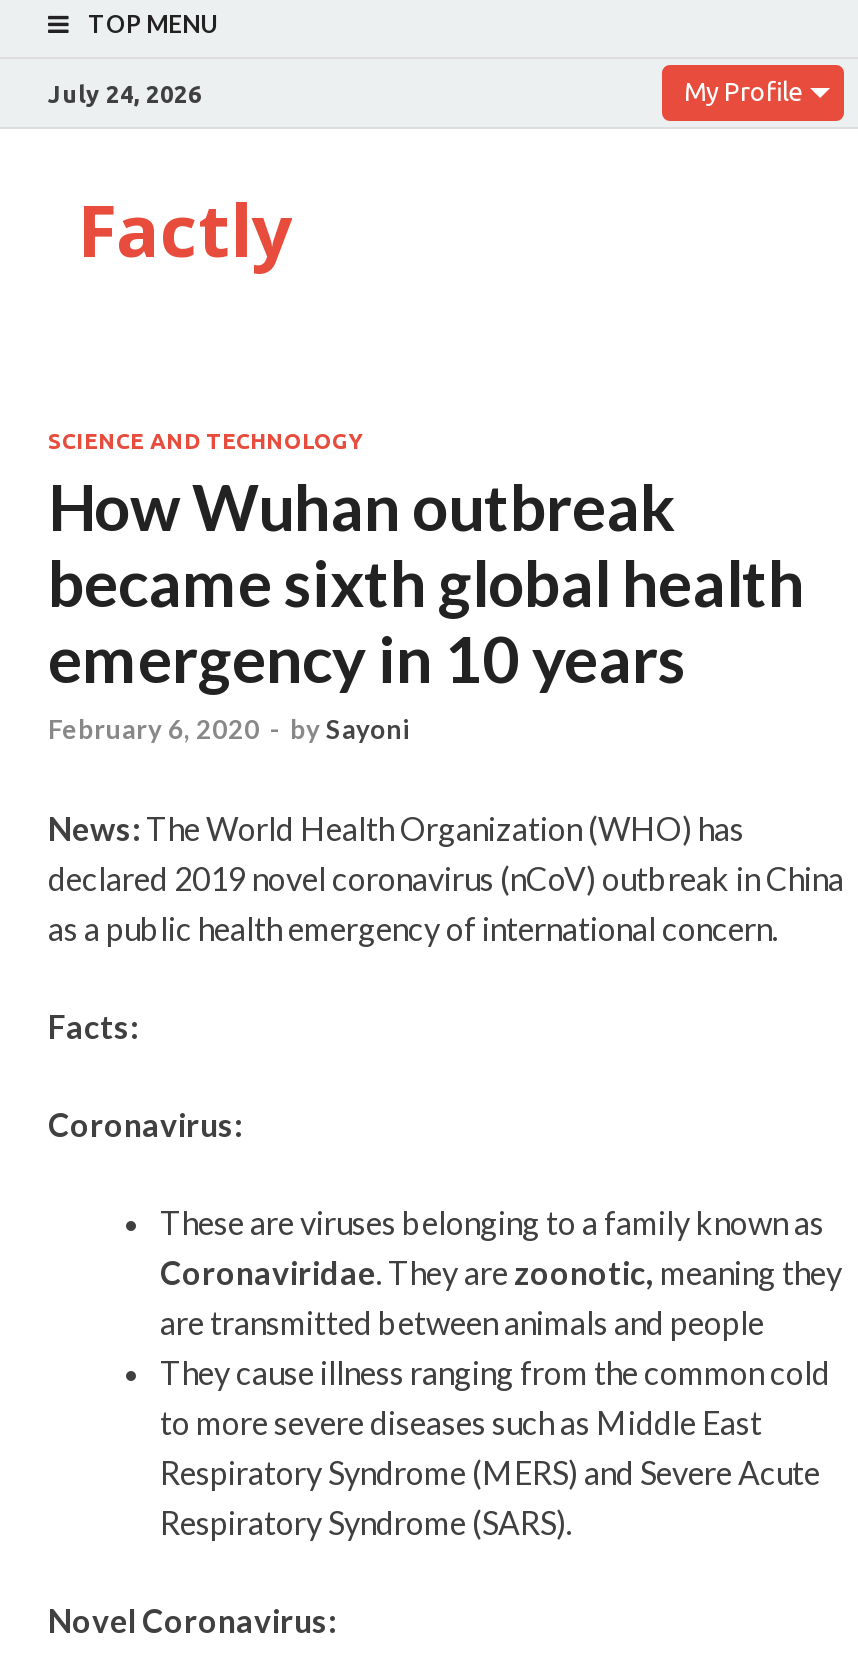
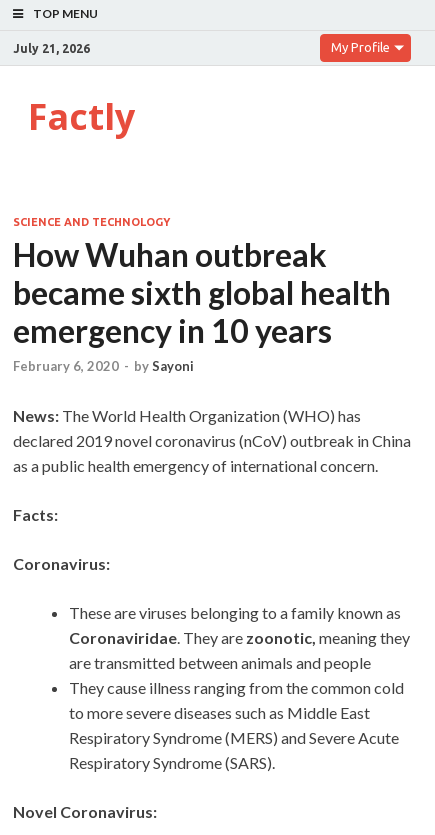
- July 24, 2026
+ July 21, 2026
